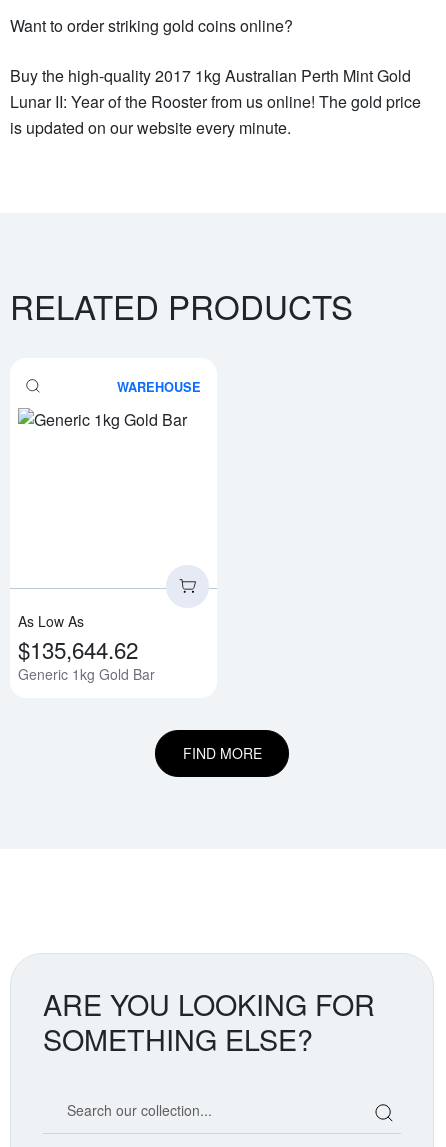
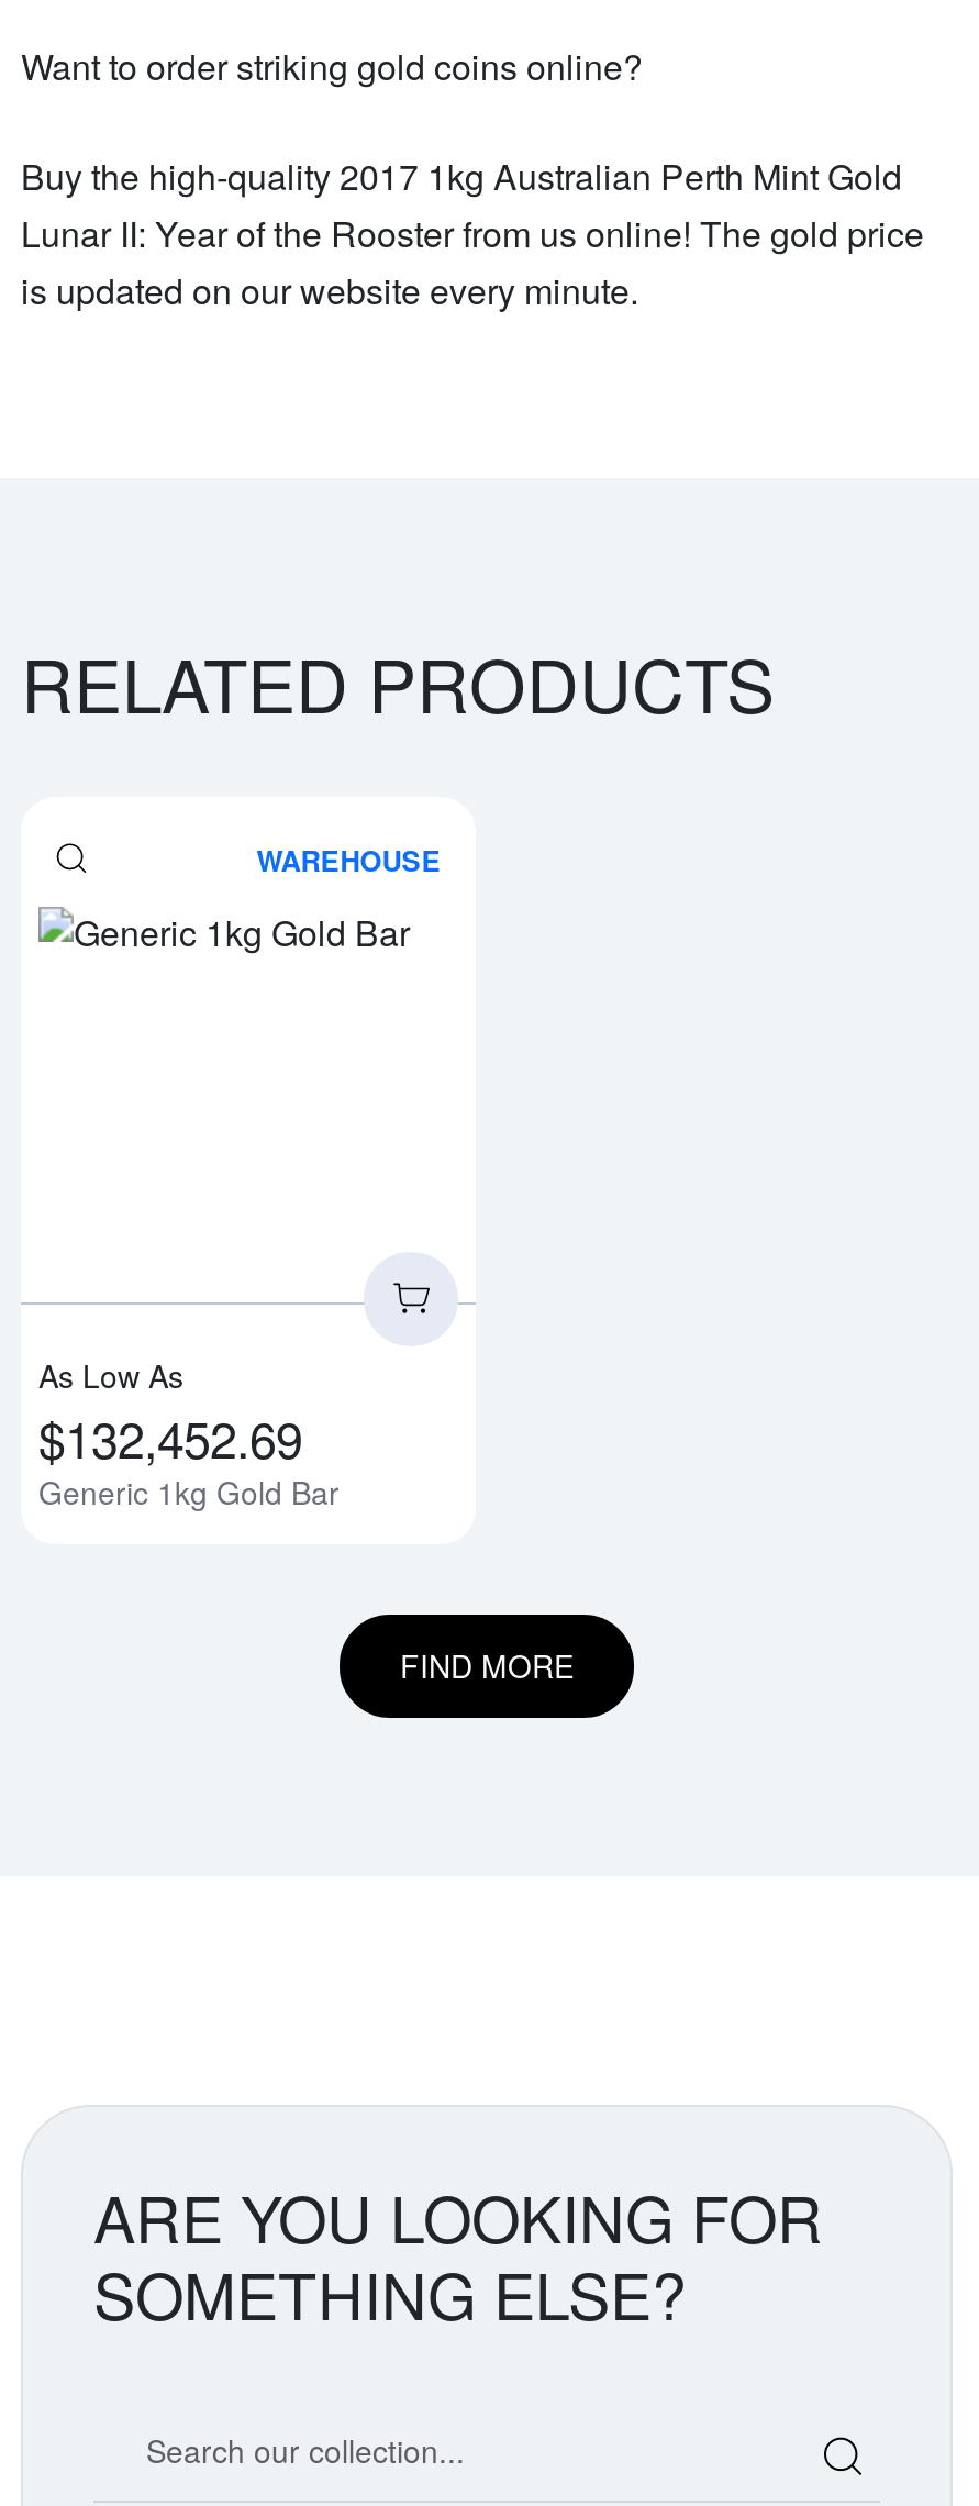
- $135,644.62
+ $132,452.69
